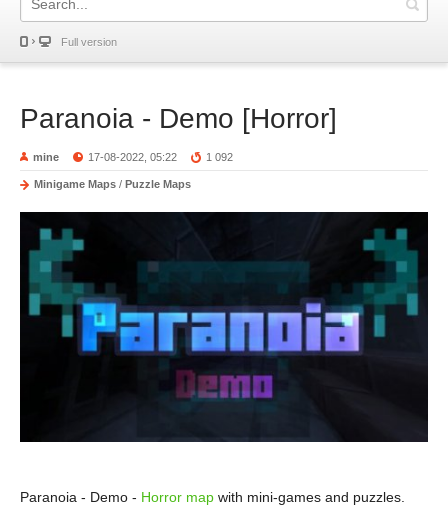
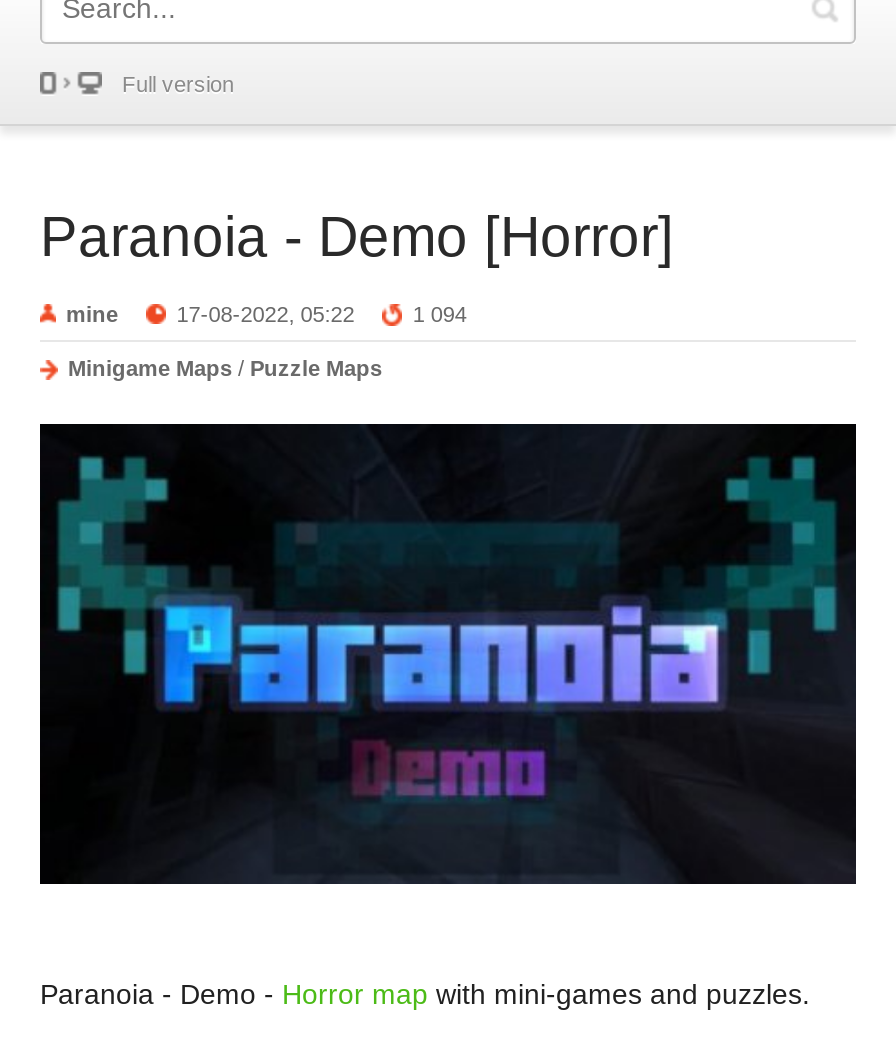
- 1 092
+ 1 094
